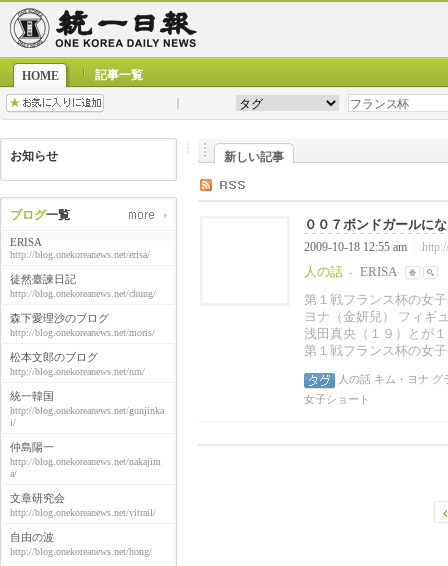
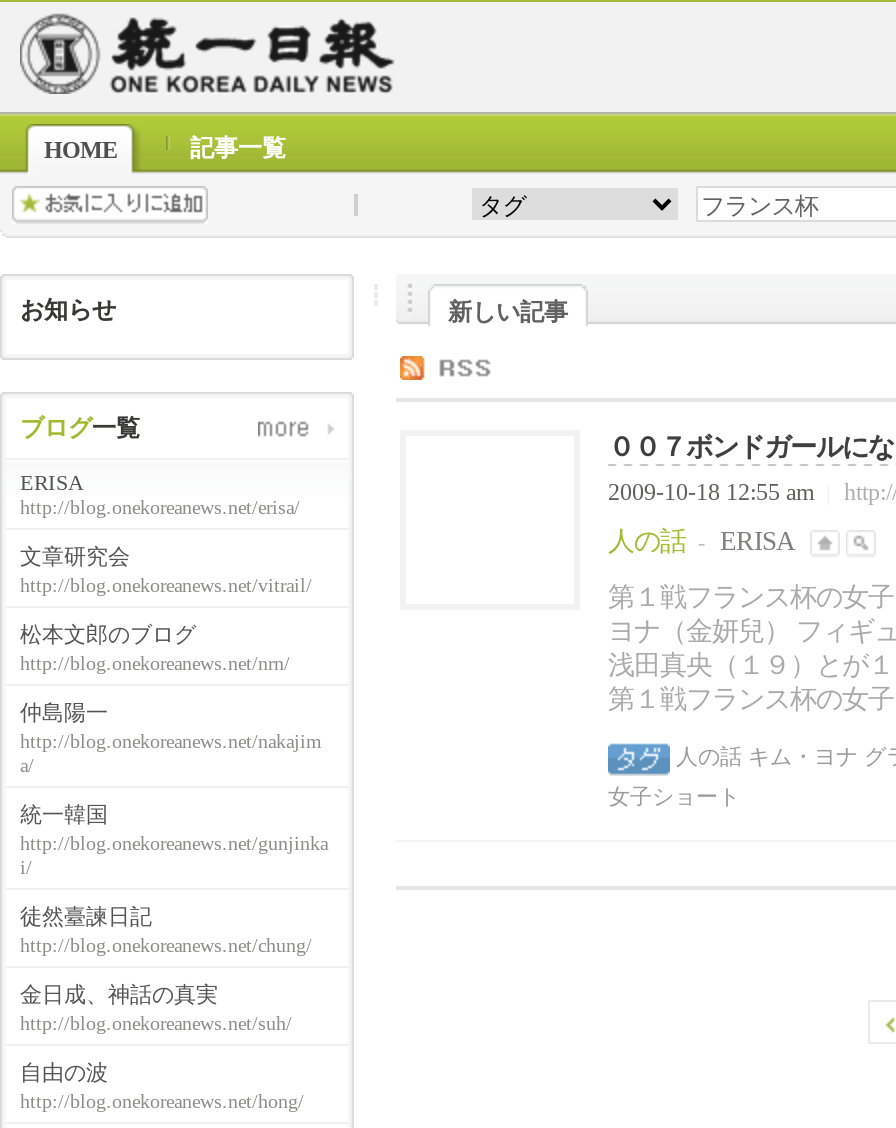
moved down: 徒然臺諫日記 | http://blog.onekoreanews.net/chung/

- 森下愛理沙のブログ
- http://blog.onekoreanews.net/moris/

moved up: 松本文郎のブログ | http://blog.onekoreanews.net/nrn/

+ 金日成、神話の真実
+ http://blog.onekoreanews.net/suh/

moved up: 仲島陽一 | http://blog.onekoreanews.net/nakajim | a/

moved up: 文章研究会 | http://blog.onekoreanews.net/vitrail/
